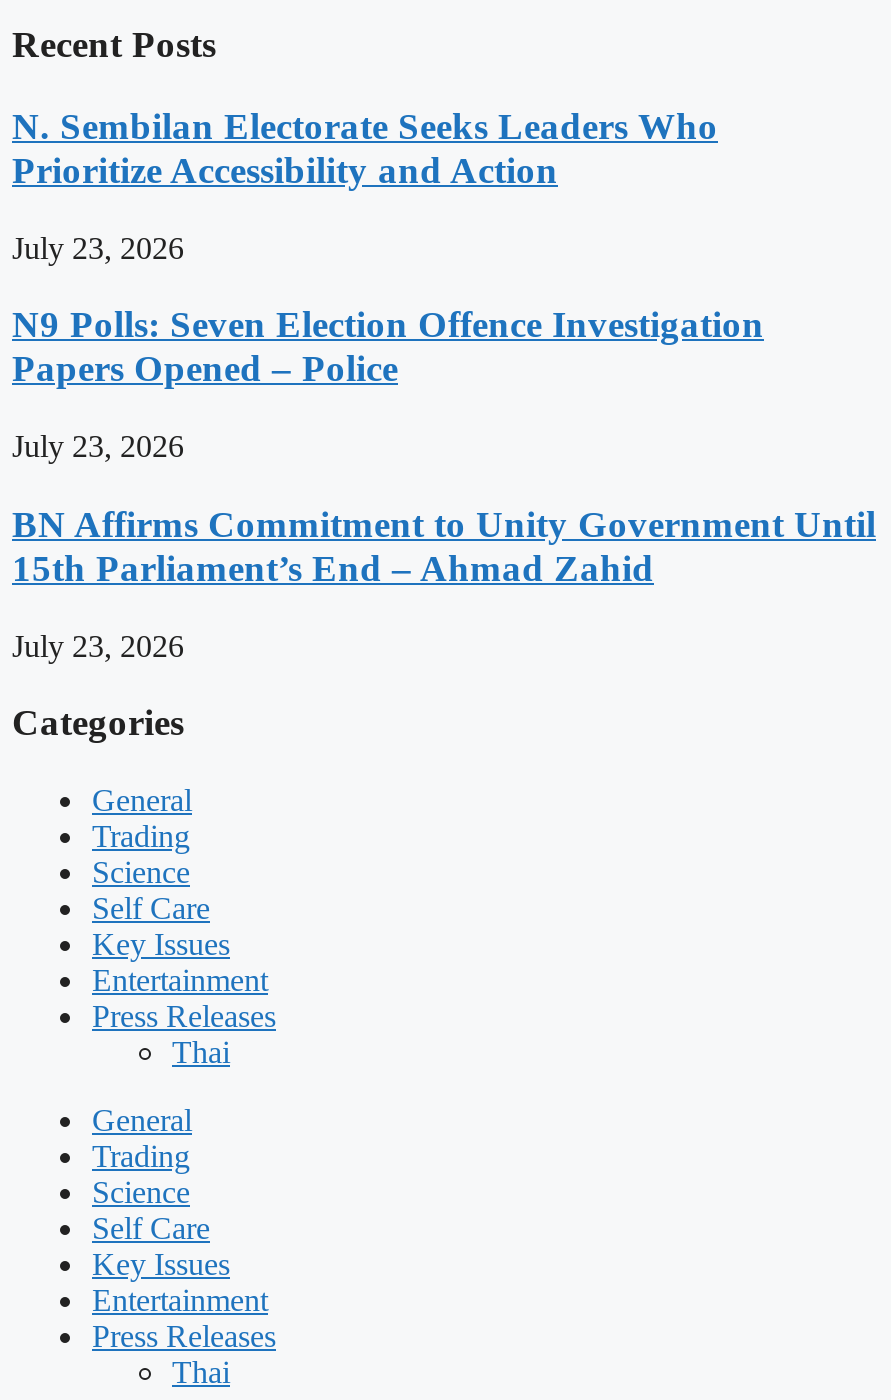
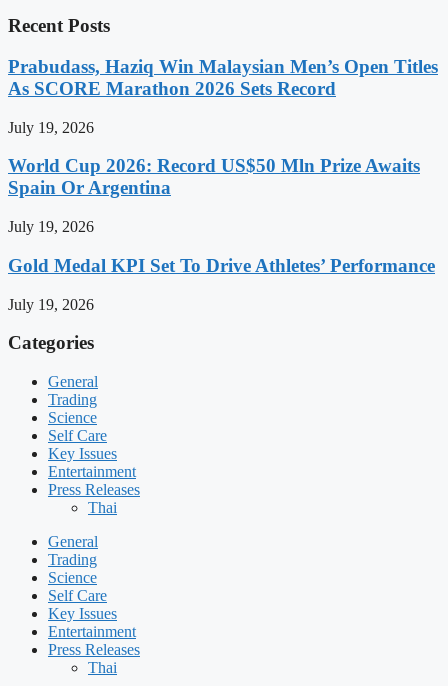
- N. Sembilan Electorate Seeks Leaders Who
- Prioritize Accessibility and Action
+ Prabudass, Haziq Win Malaysian Men’s Open Titles
+ As SCORE Marathon 2026 Sets Record

- July 23, 2026
+ July 19, 2026

- N9 Polls: Seven Election Offence Investigation
- Papers Opened – Police
+ World Cup 2026: Record US$50 Mln Prize Awaits
+ Spain Or Argentina

- July 23, 2026
+ July 19, 2026

- BN Affirms Commitment to Unity Government Until
- 15th Parliament’s End – Ahmad Zahid
+ Gold Medal KPI Set To Drive Athletes’ Performance

- July 23, 2026
+ July 19, 2026
